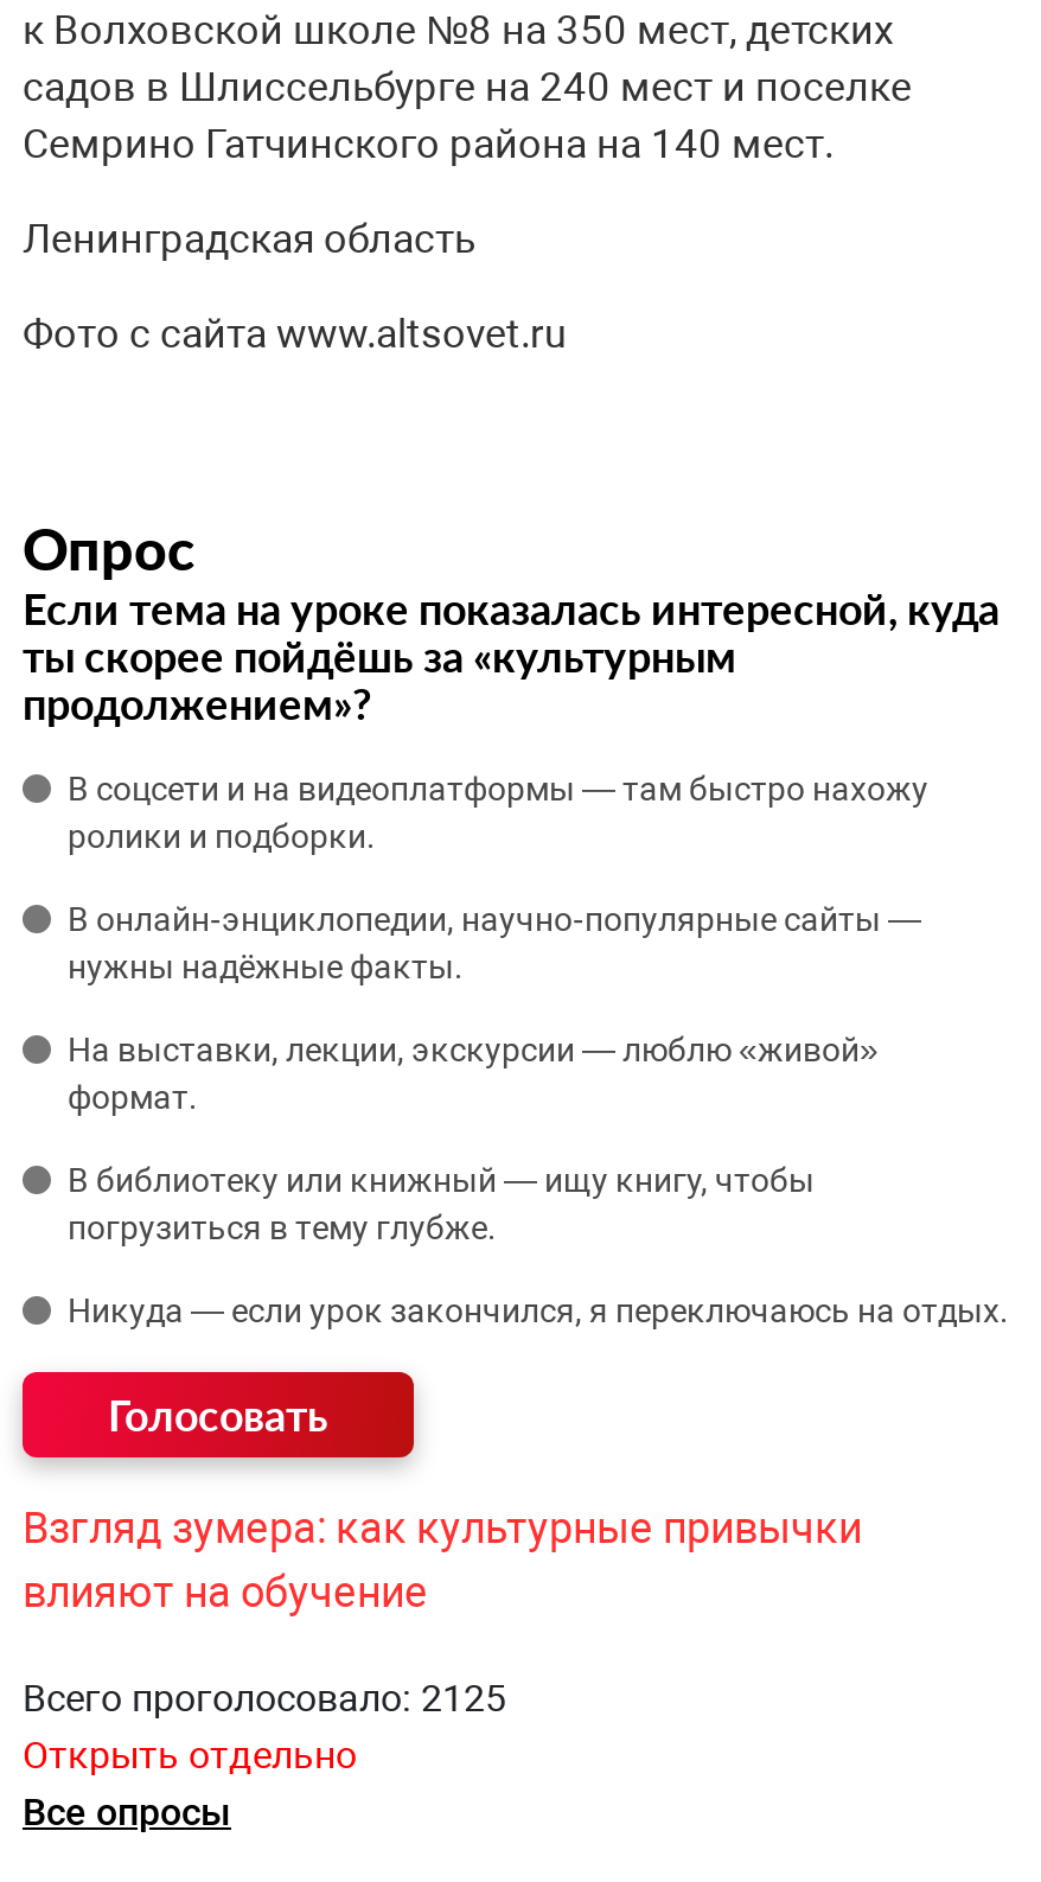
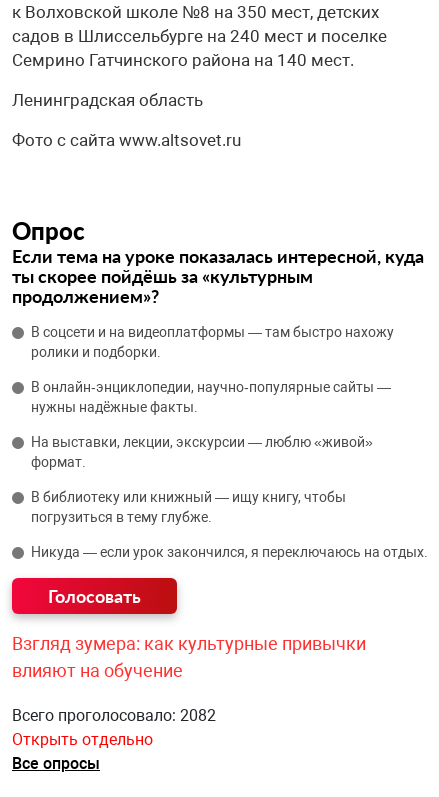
- Всего проголосовало: 2125
+ Всего проголосовало: 2082
